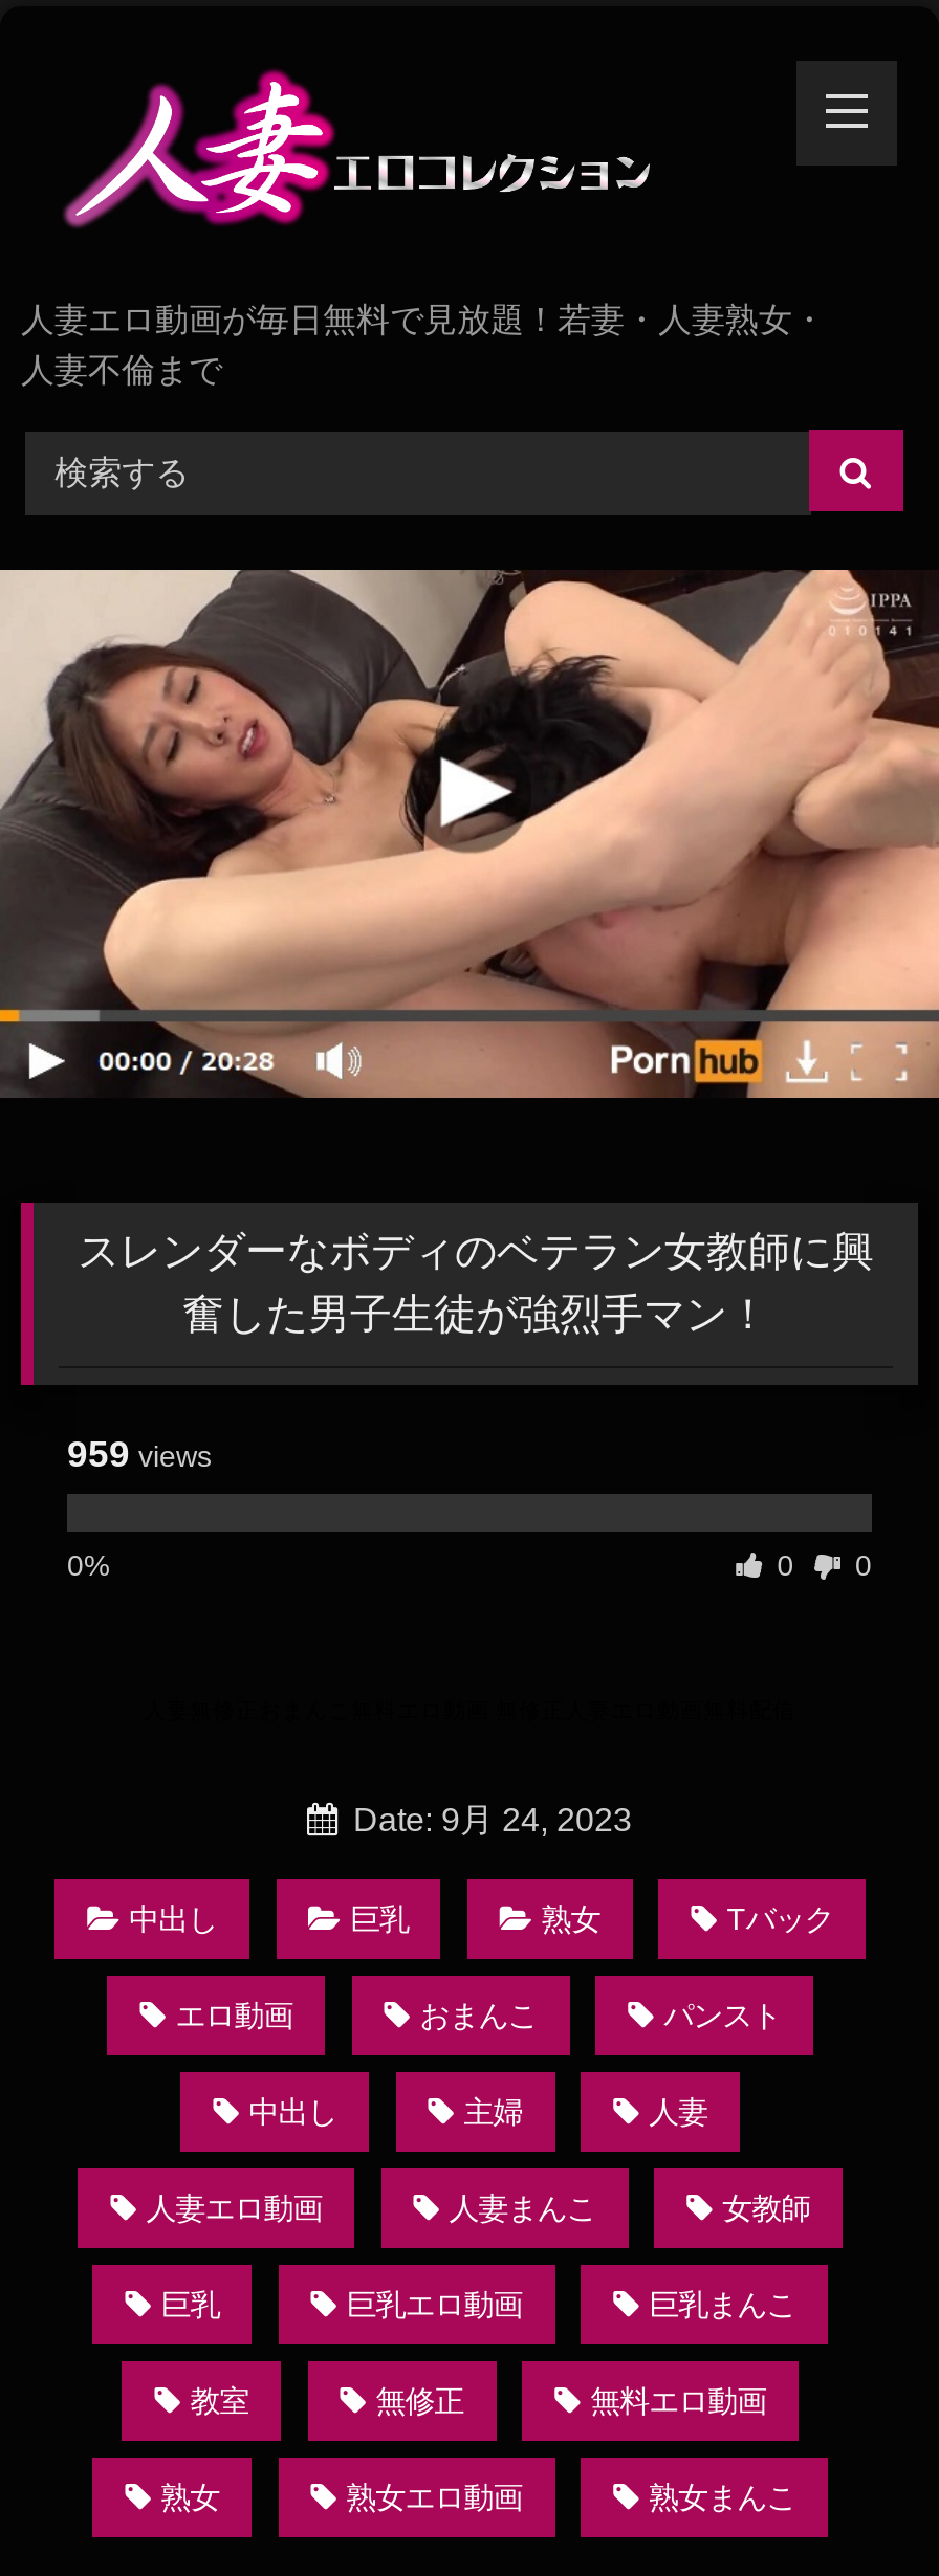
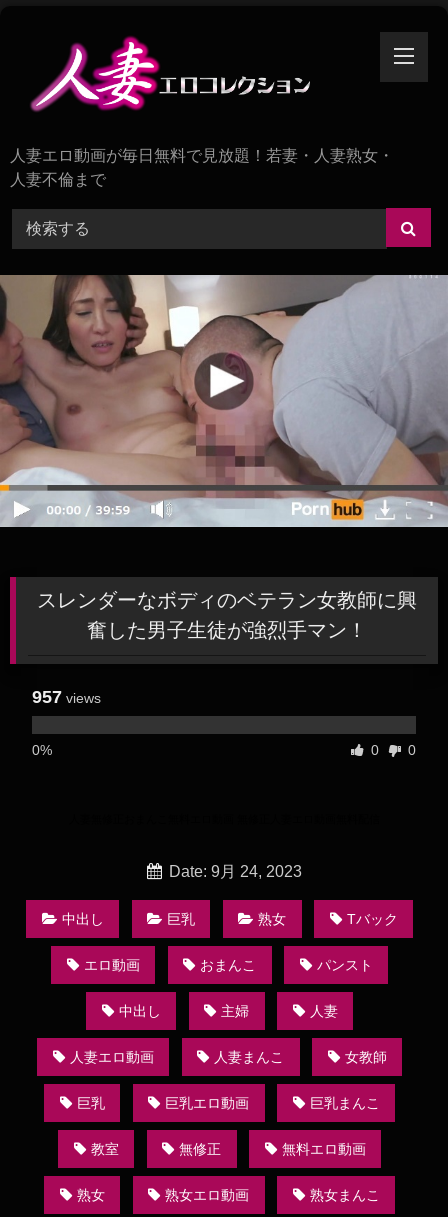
- [image]
+ [image]

- 959 views
+ 957 views
